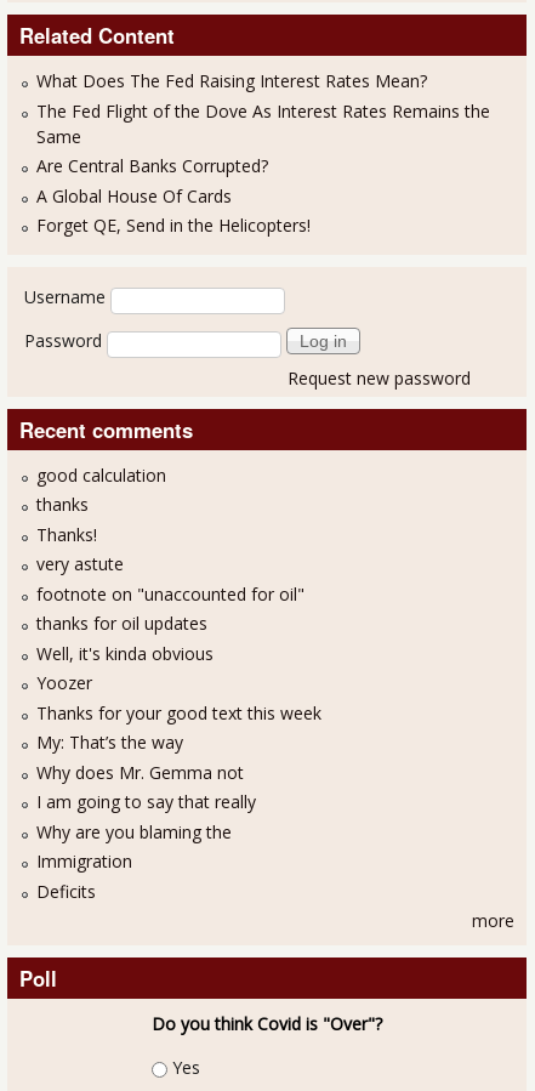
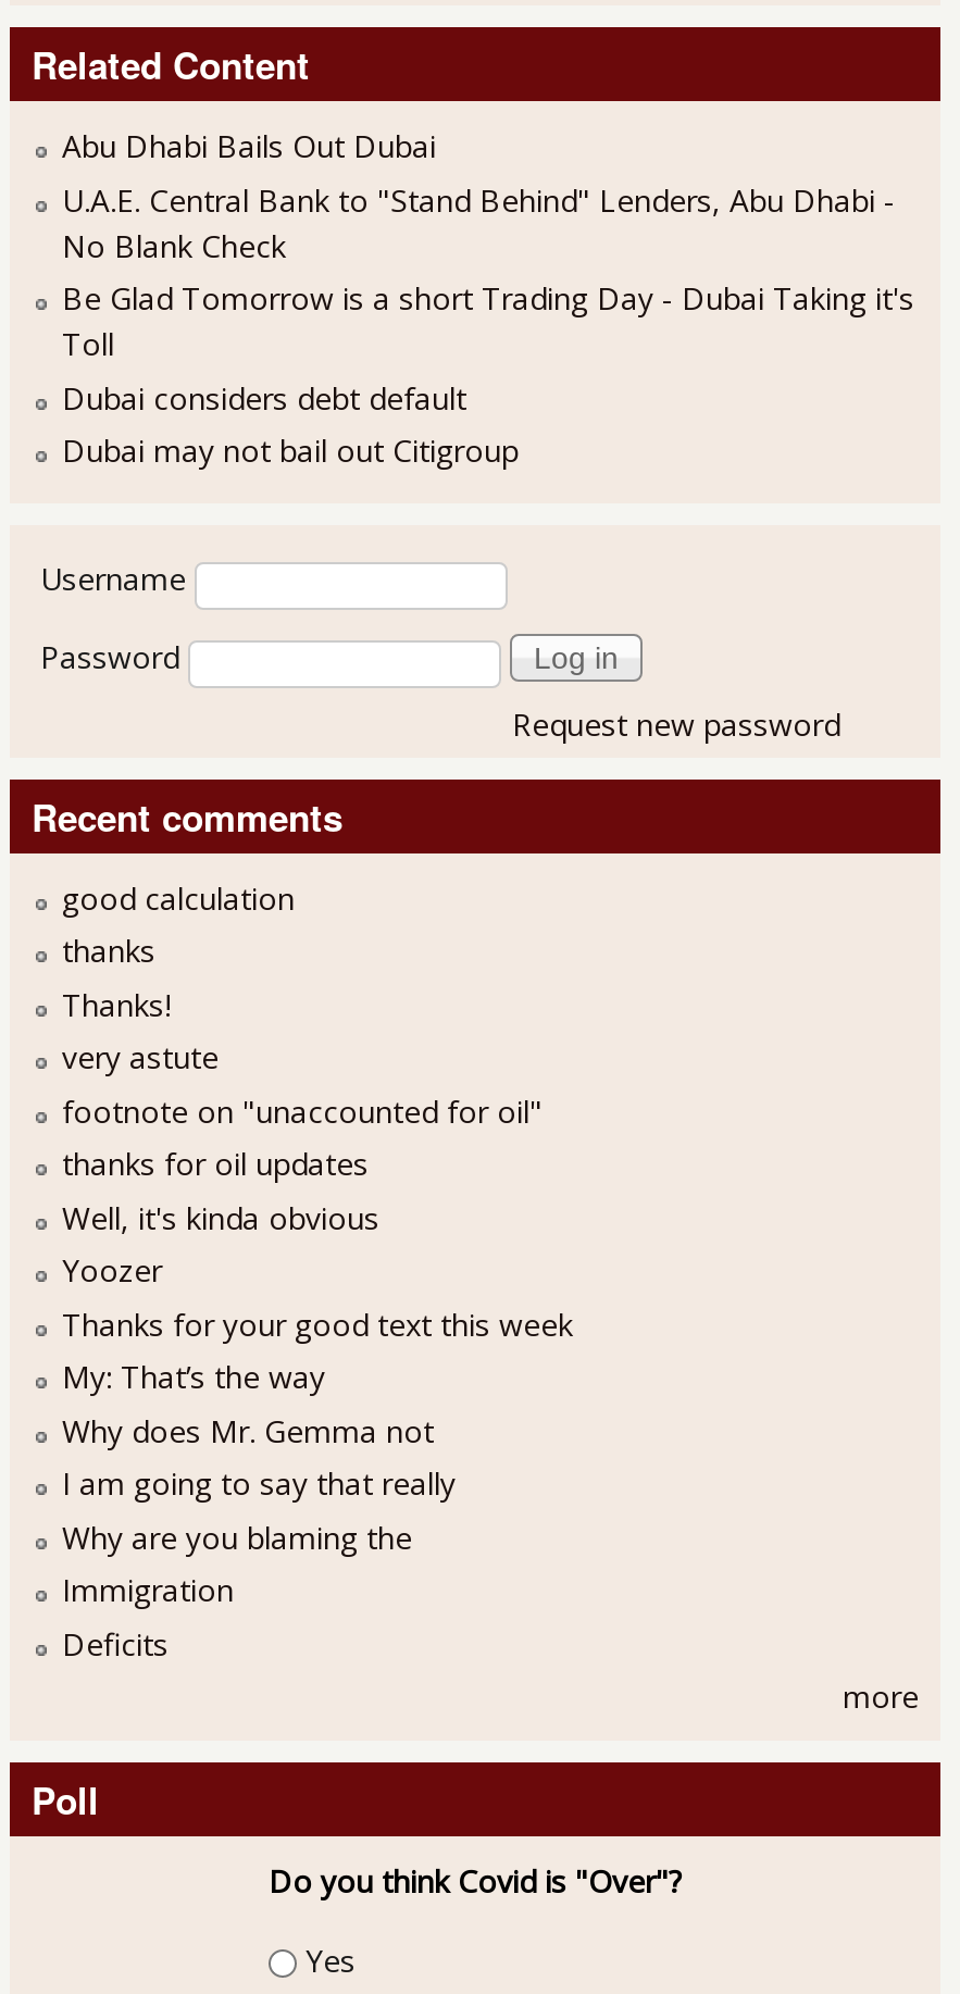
- What Does The Fed Raising Interest Rates Mean?
- The Fed Flight of the Dove As Interest Rates Remains the
- Same
- Are Central Banks Corrupted?
- A Global House Of Cards
- Forget QE, Send in the Helicopters!
+ Abu Dhabi Bails Out Dubai
+ U.A.E. Central Bank to "Stand Behind" Lenders, Abu Dhabi -
+ No Blank Check
+ Be Glad Tomorrow is a short Trading Day - Dubai Taking it's
+ Toll
+ Dubai considers debt default
+ Dubai may not bail out Citigroup
